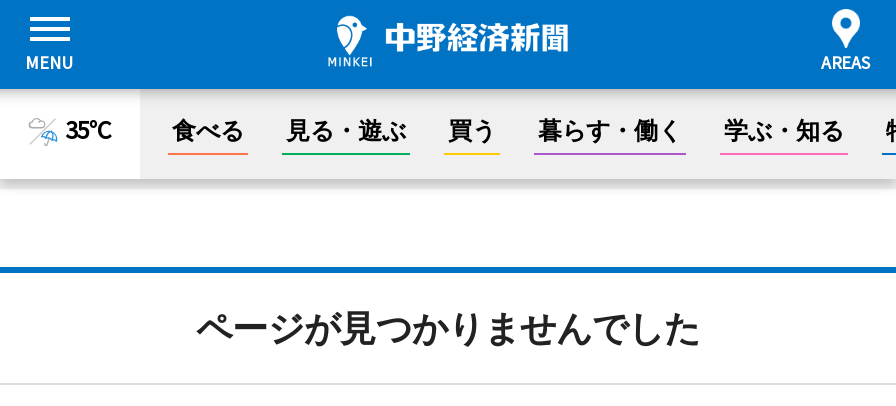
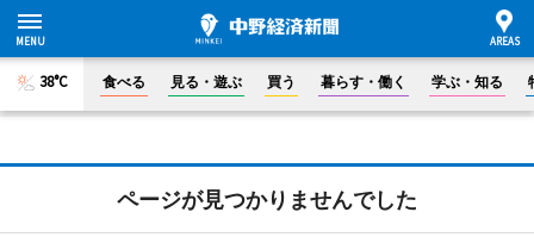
- 35°C
+ 38°C
